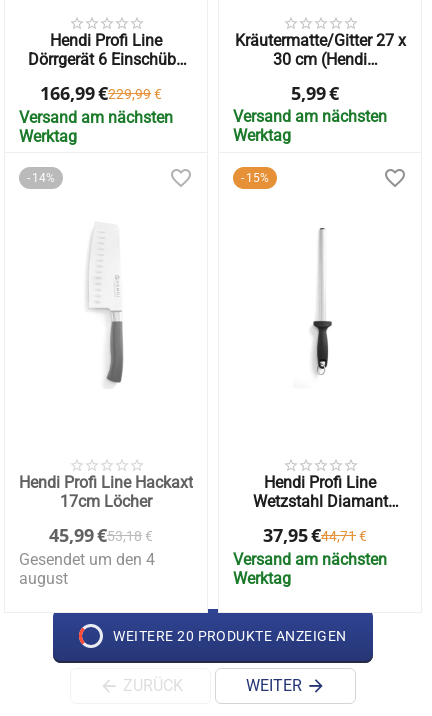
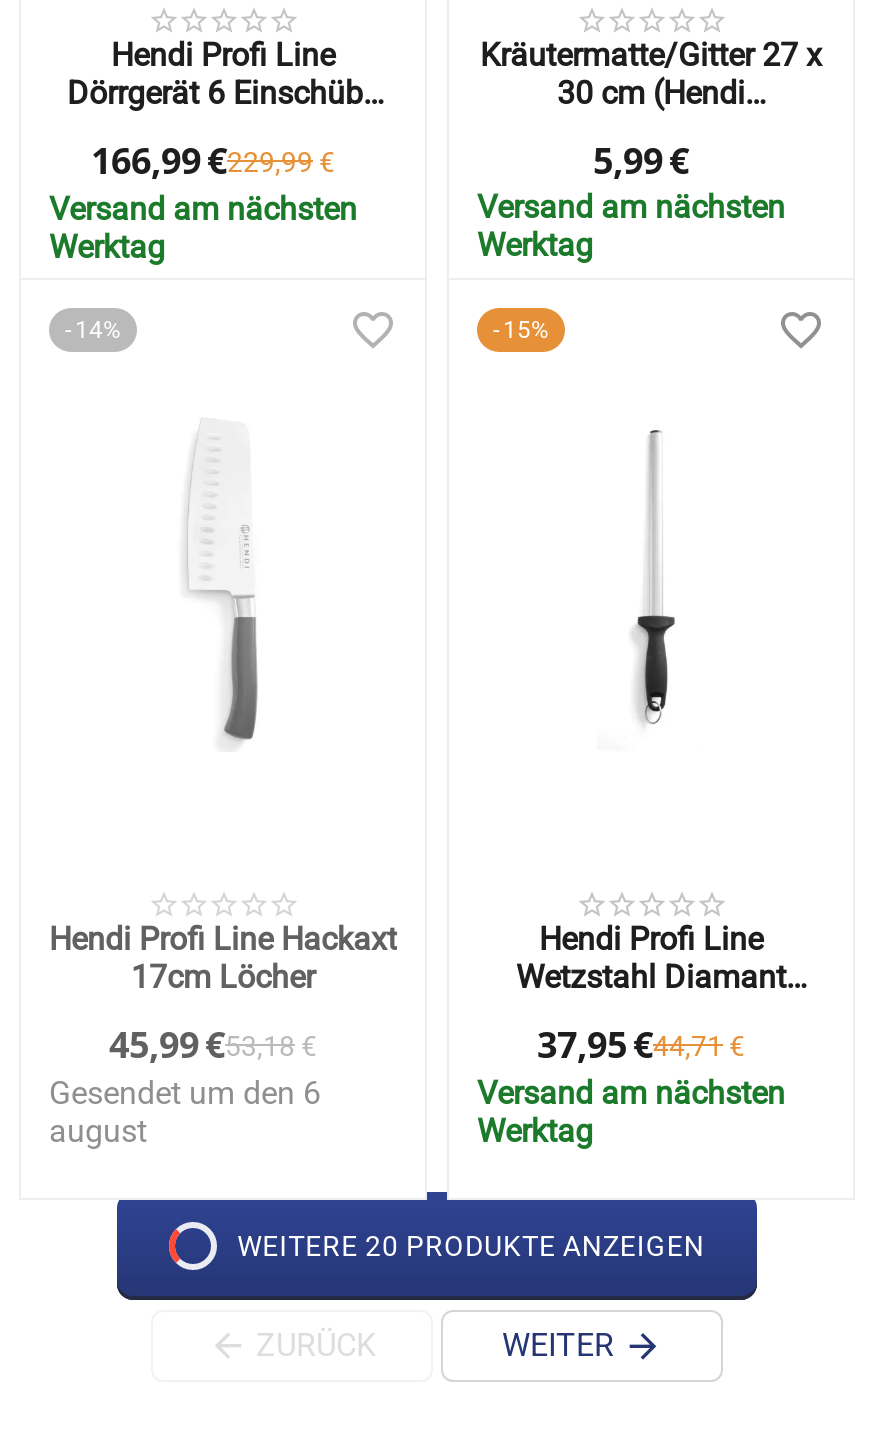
- Gesendet um den 4
+ Gesendet um den 6
